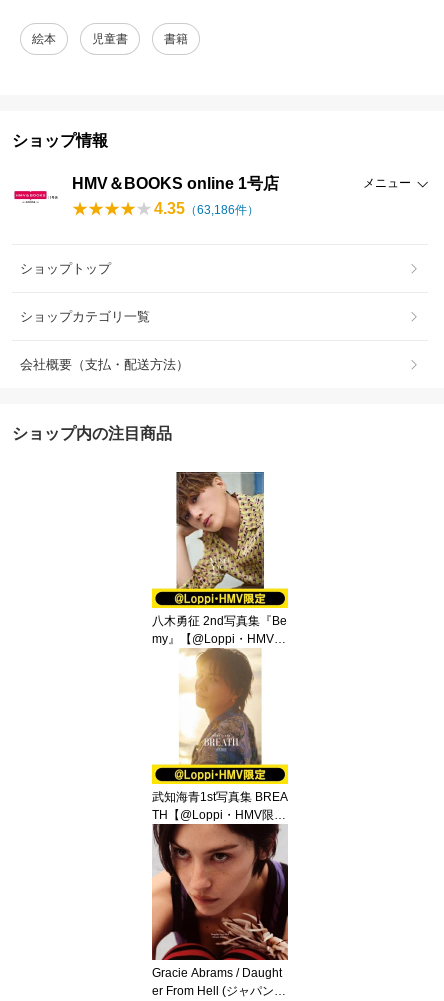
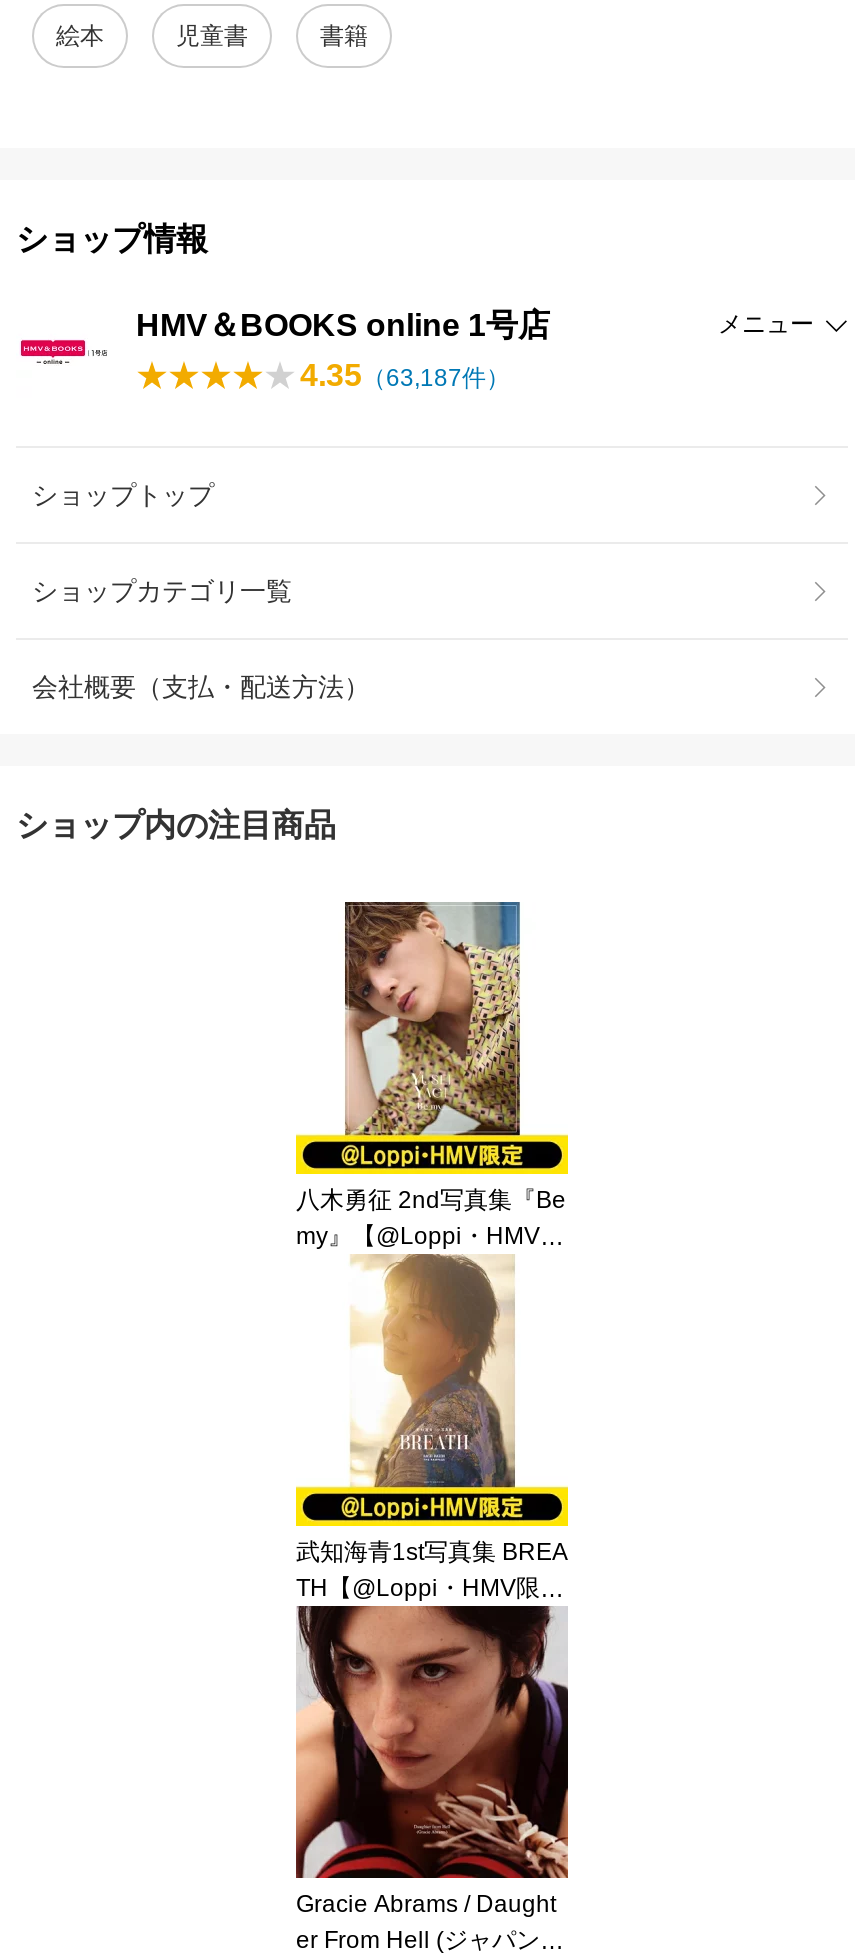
- 4.35（63,186件）
+ 4.35（63,187件）
